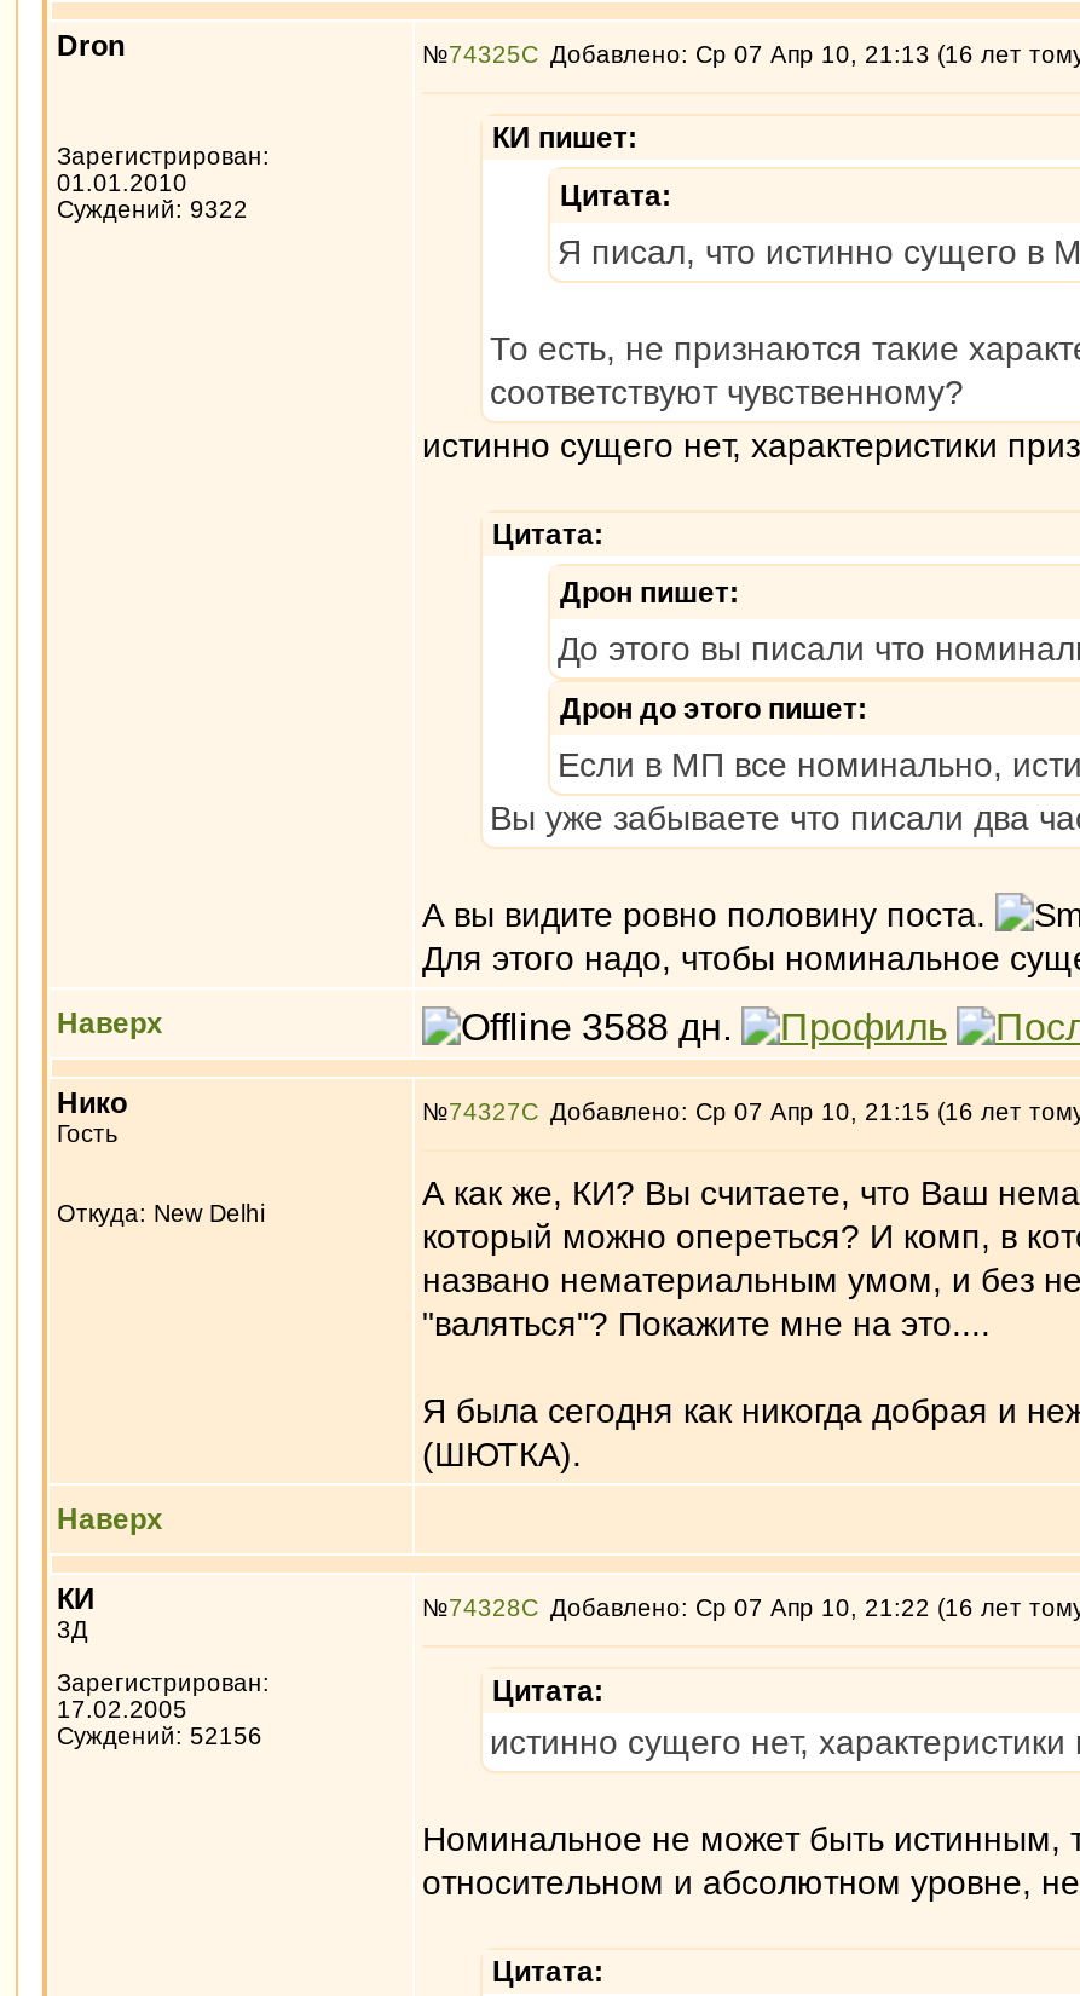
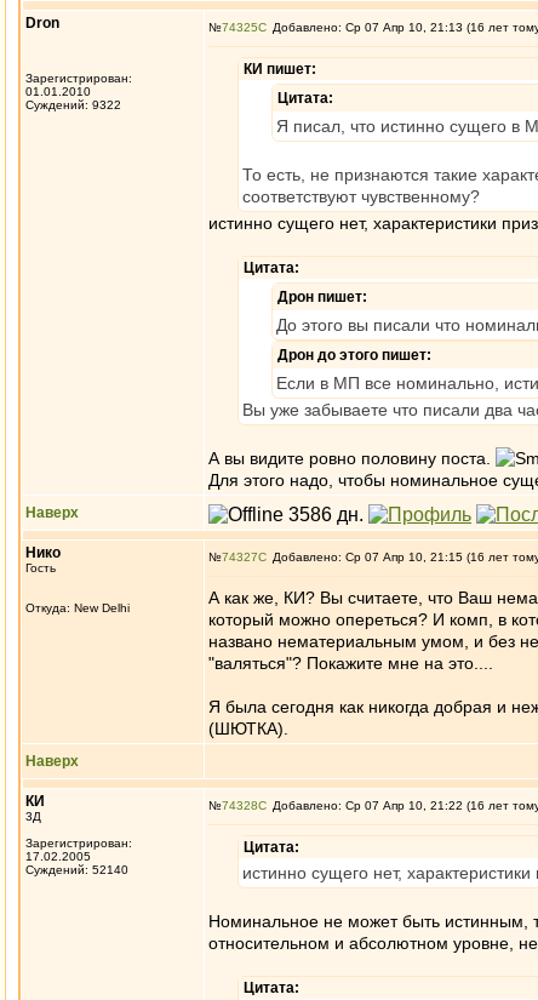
- Суждений: 52156
+ Суждений: 52140
